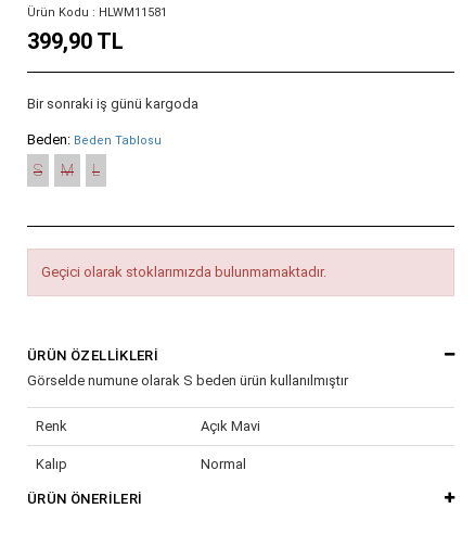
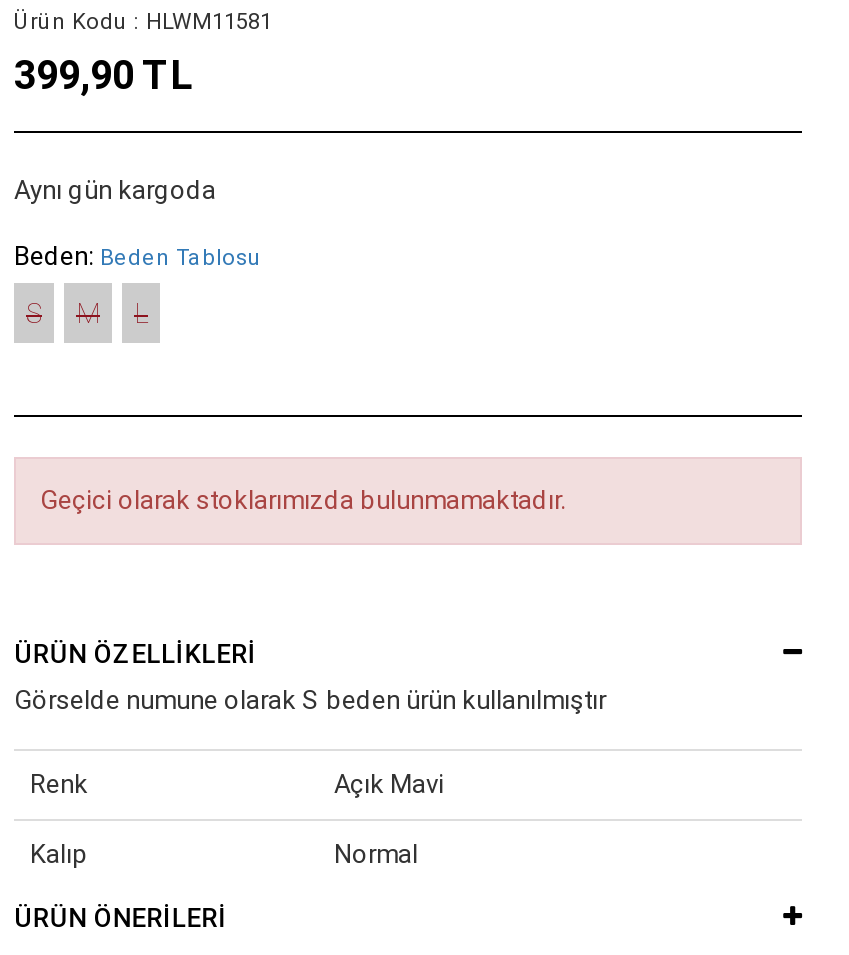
- Bir sonraki iş günü kargoda
+ Aynı gün kargoda
